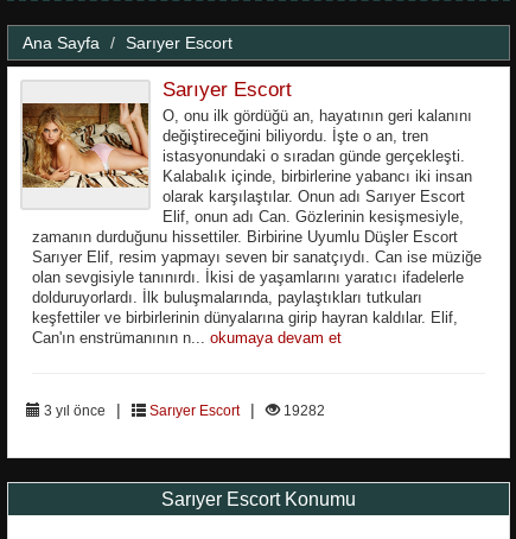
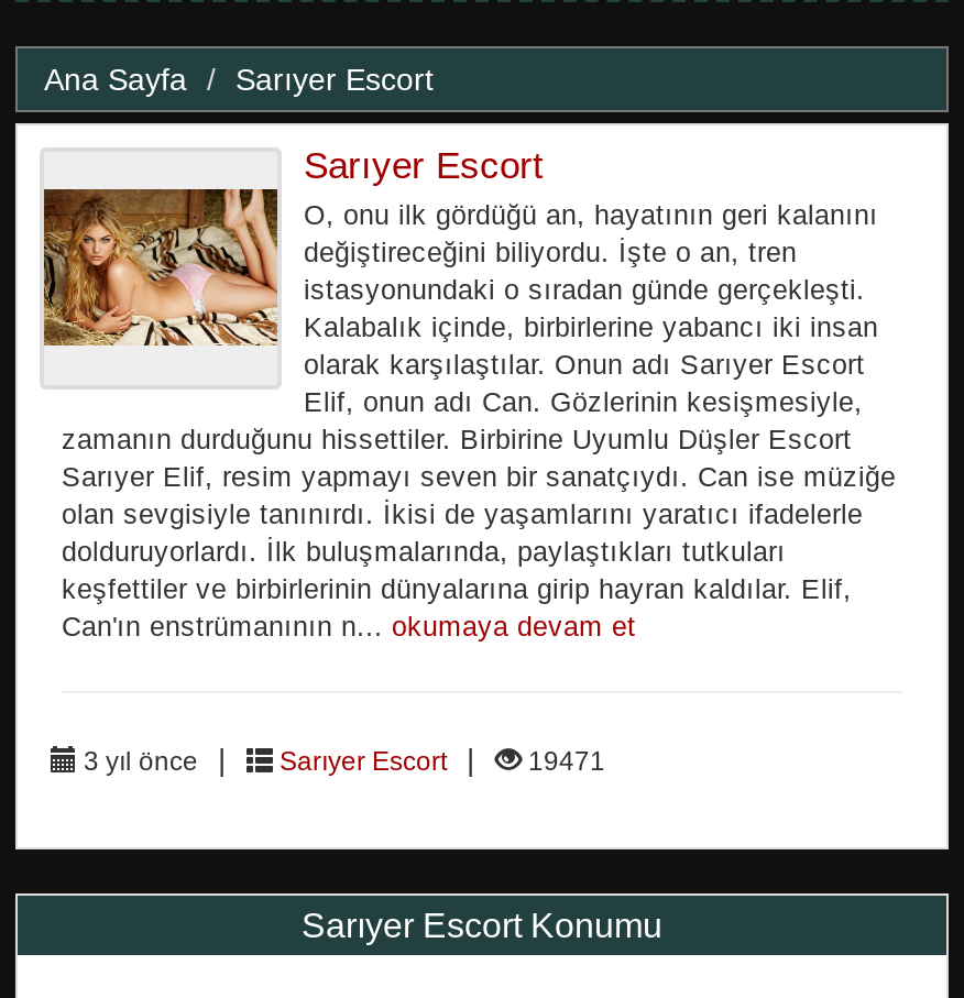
- 19282
+ 19471
